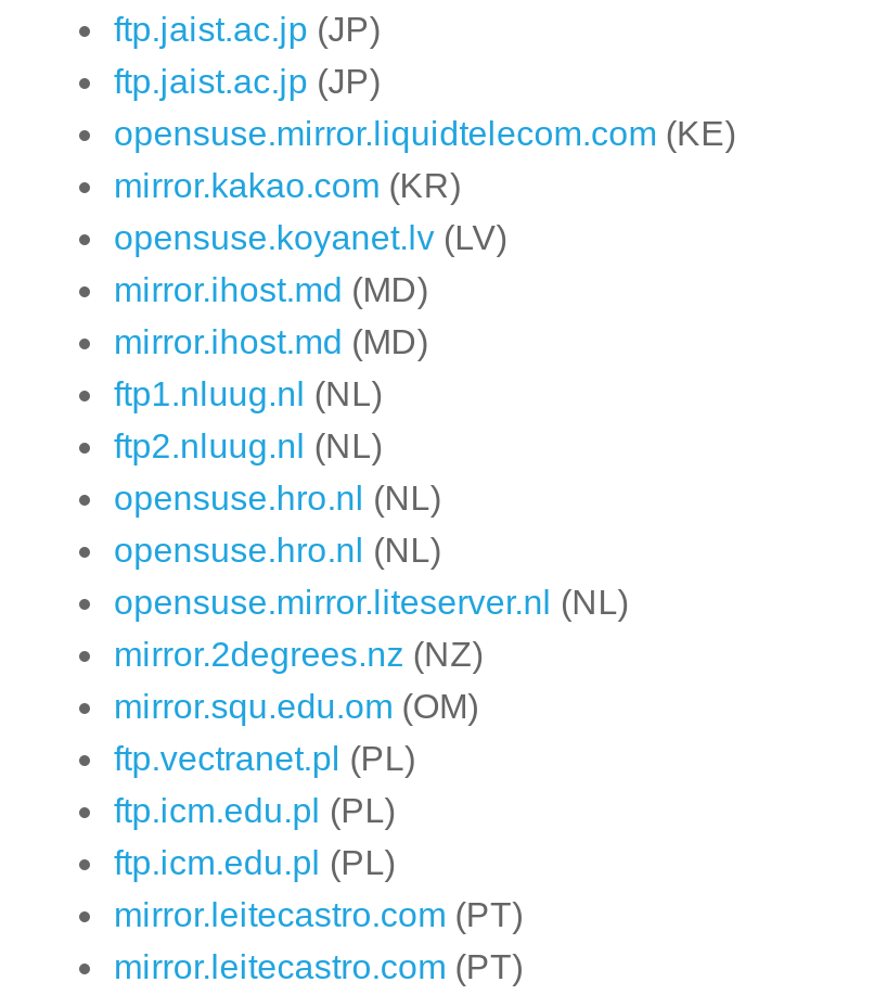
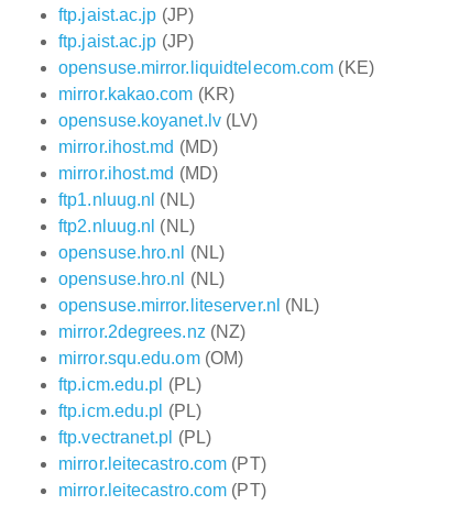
moved down: ftp.vectranet.pl (PL)

moved up: ftp.icm.edu.pl (PL) | ftp.icm.edu.pl (PL)
